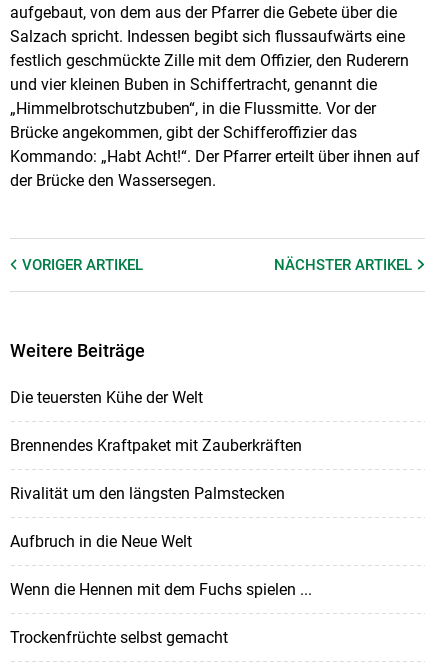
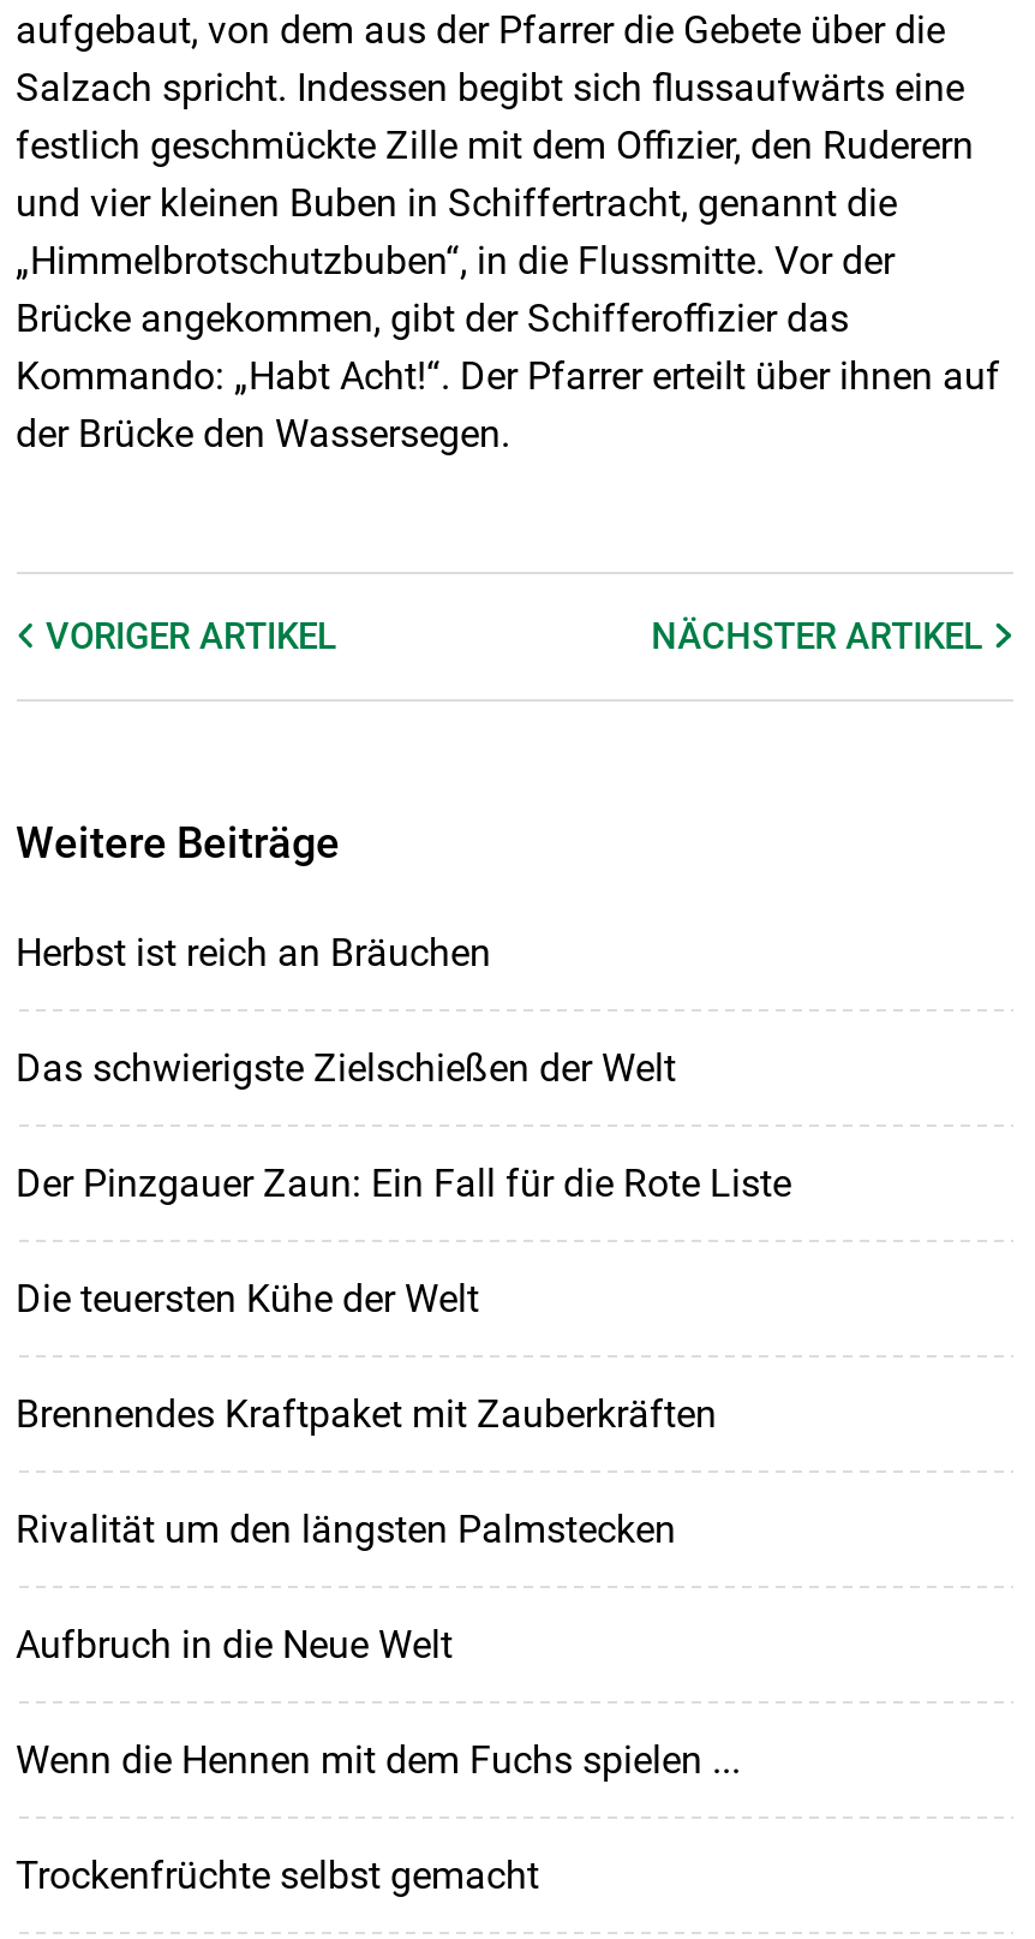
+ Herbst ist reich an Bräuchen
+ Das schwierigste Zielschießen der Welt
+ Der Pinzgauer Zaun: Ein Fall für die Rote Liste
